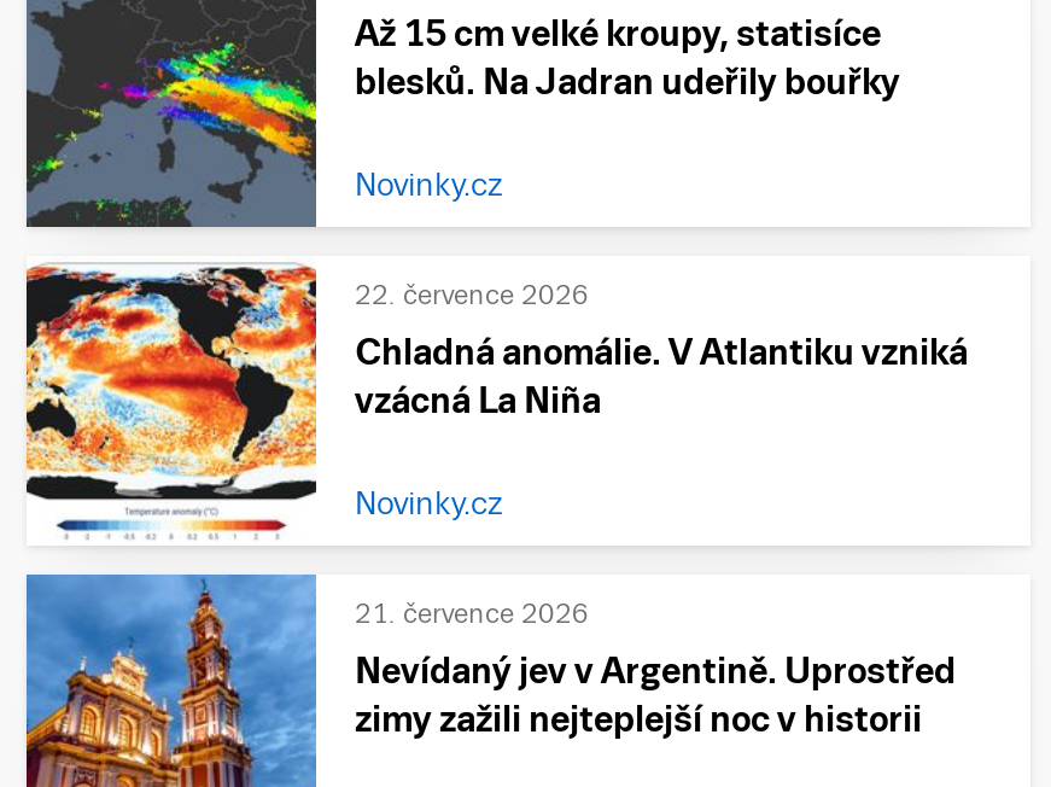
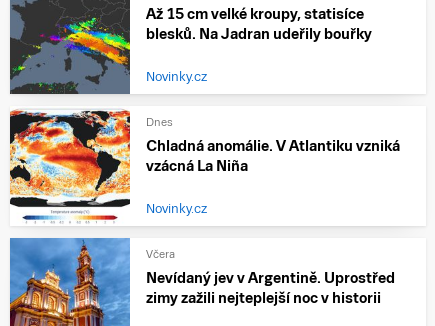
- 22. července 2026
+ Dnes

- 21. července 2026
+ Včera
